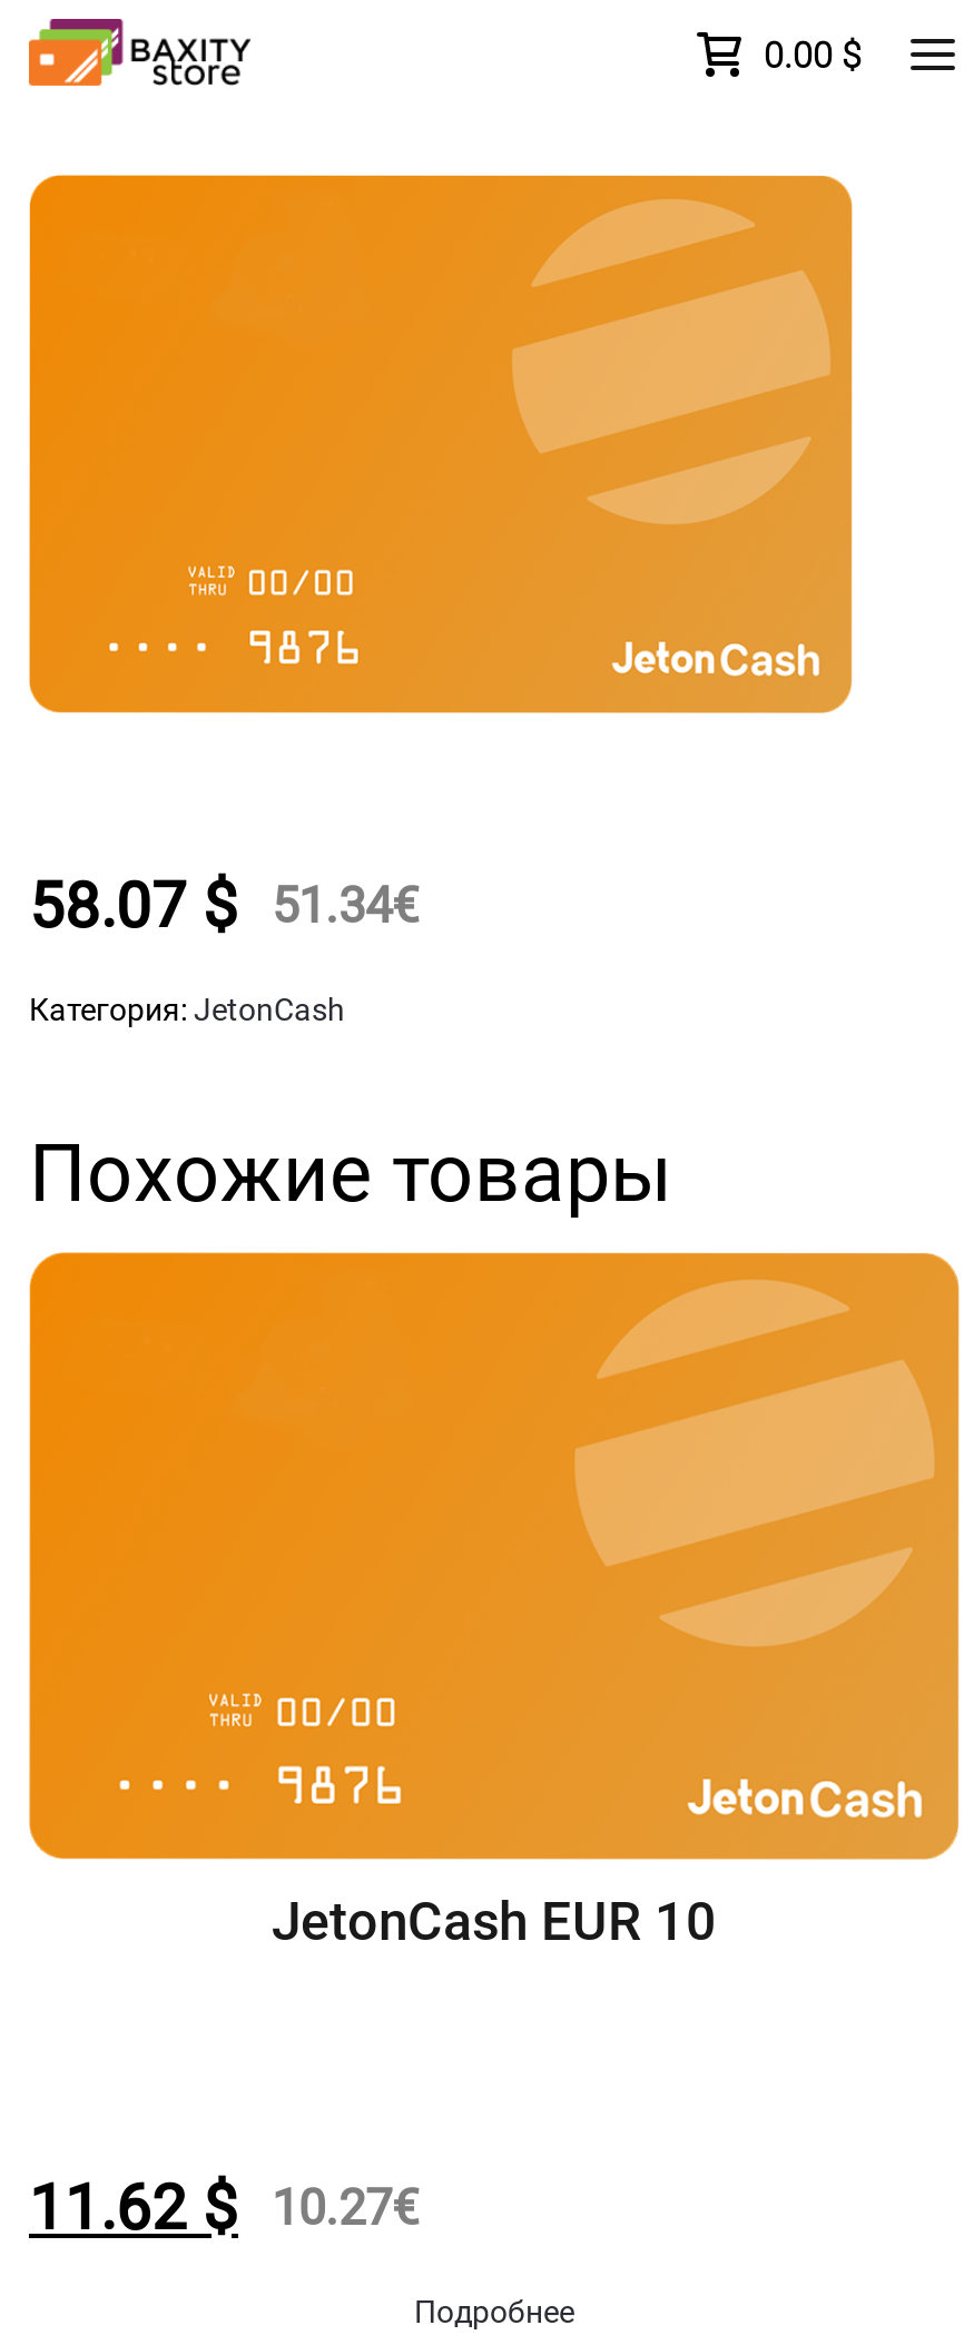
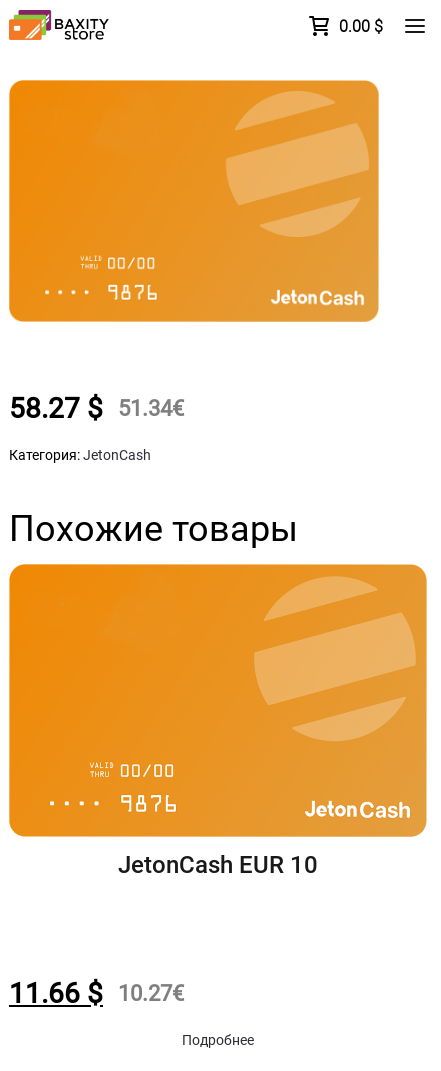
- 58.07 $ 51.34€
+ 58.27 $ 51.34€

- 11.62 $ 10.27€
+ 11.66 $ 10.27€
